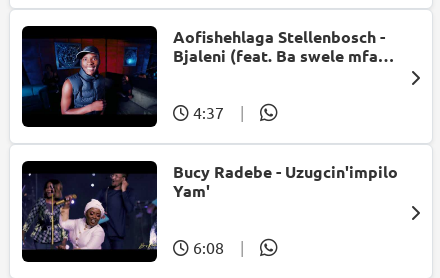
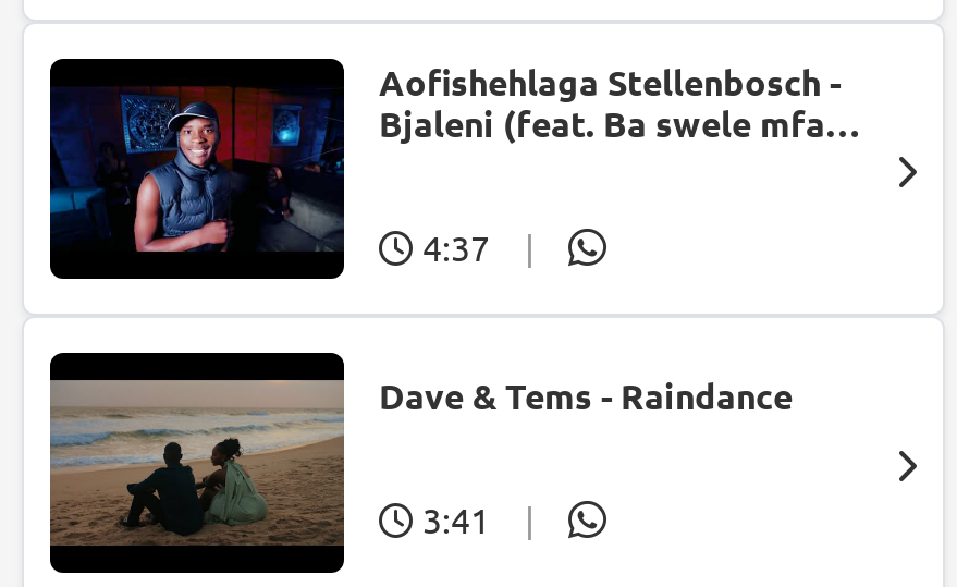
- [image]
- Bucy Radebe - Uzugcin'impilo
- Yam'
+ [image]
+ Dave & Tems - Raindance

- 6:08
+ 3:41
